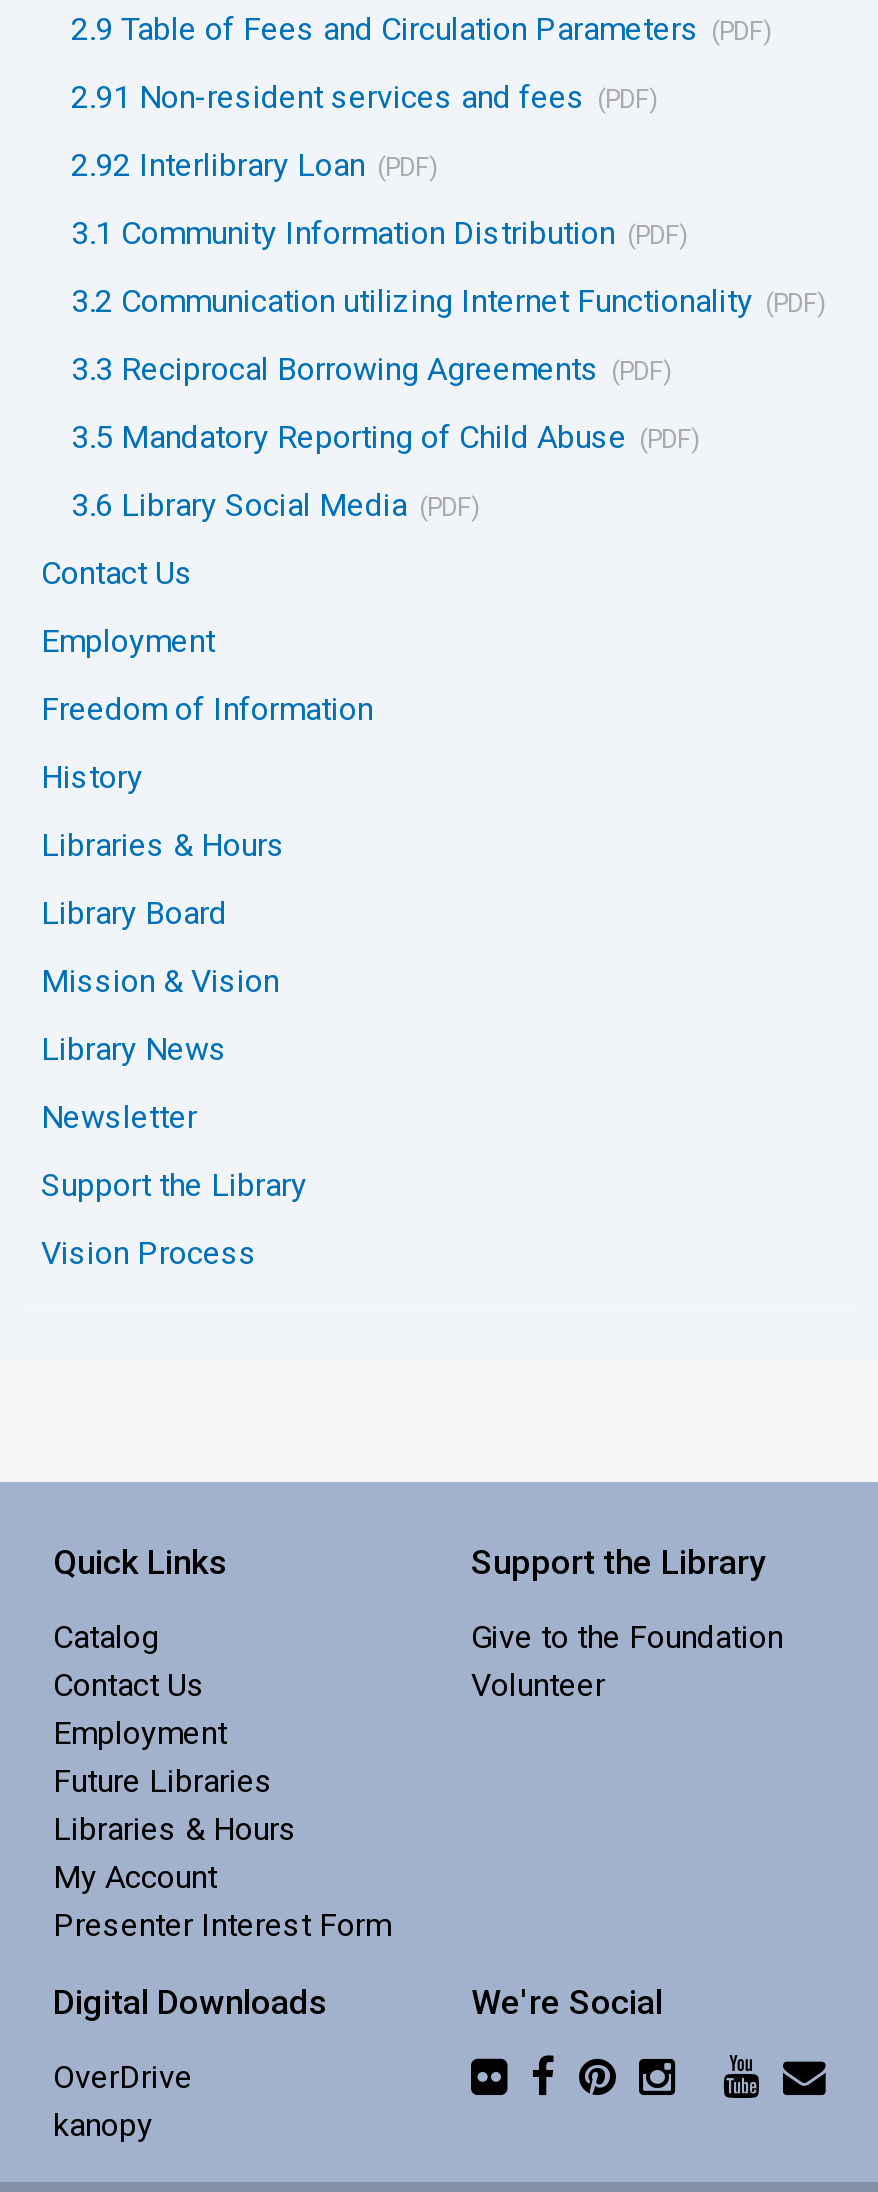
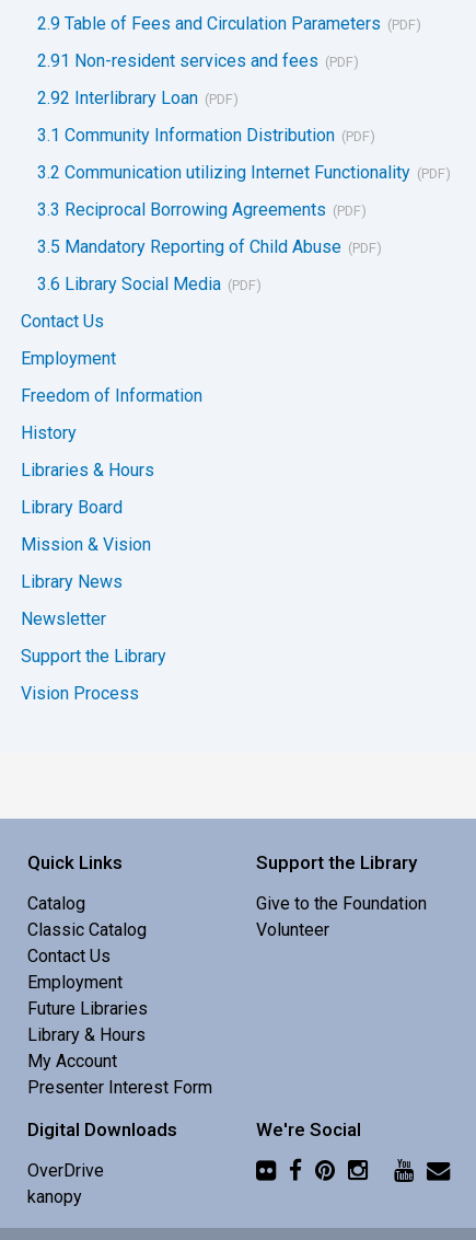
+ Classic Catalog

- Libraries & Hours
+ Library & Hours
